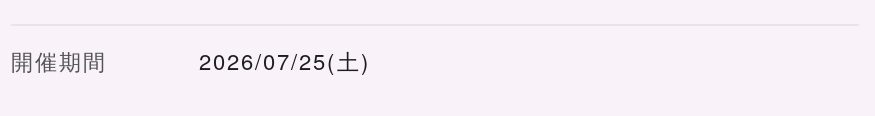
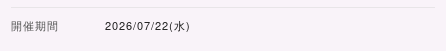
- 2026/07/25(土)
+ 2026/07/22(水)
